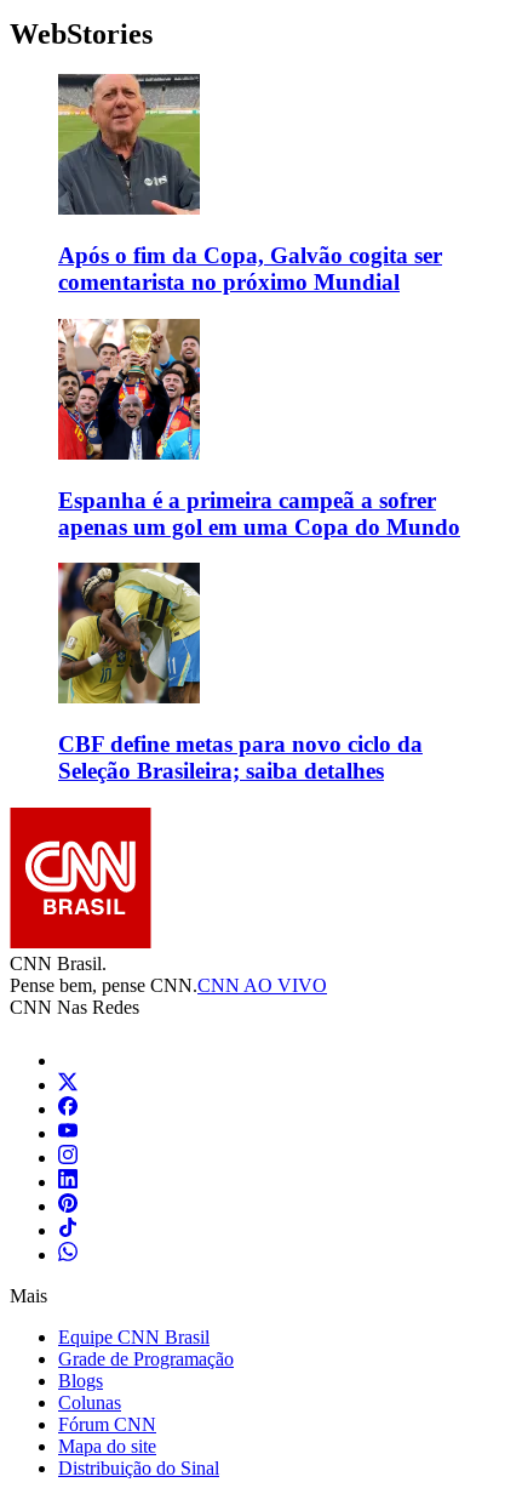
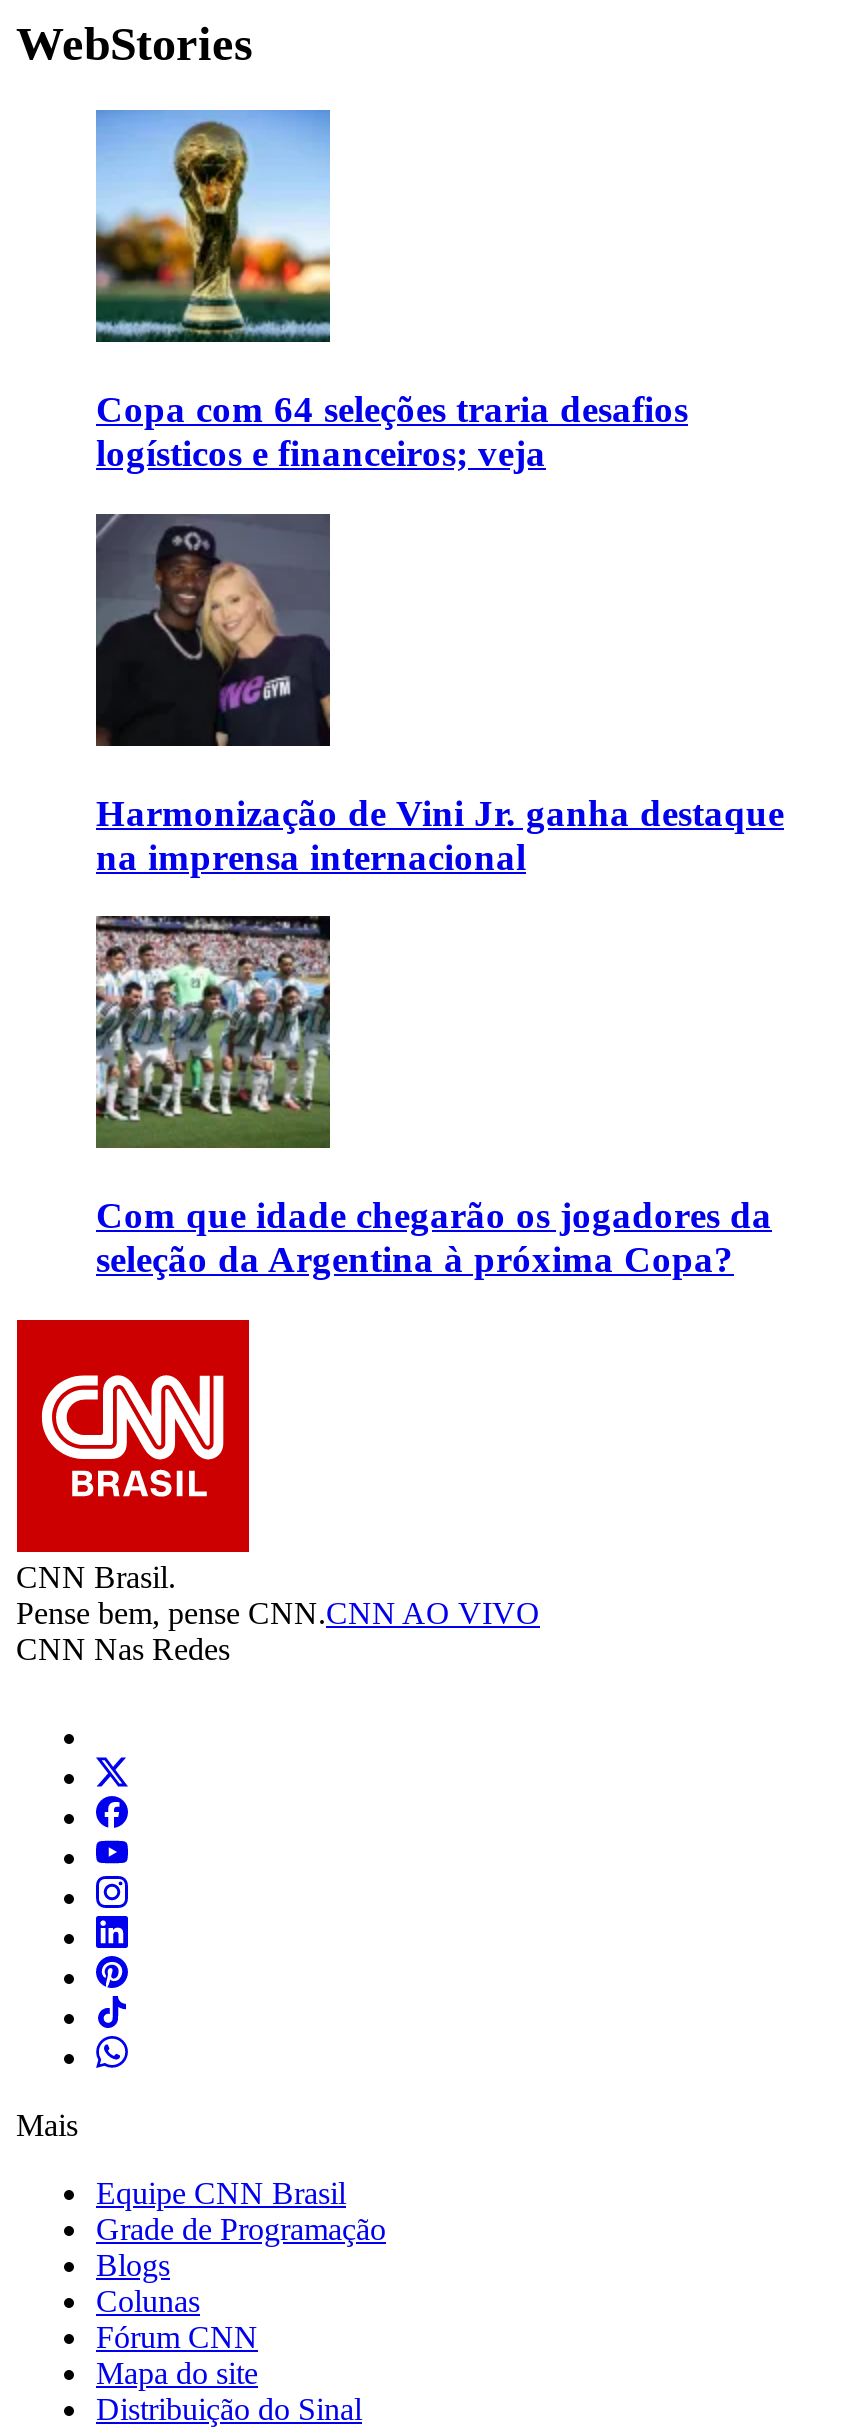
- [image]
- Após o fim da Copa, Galvão cogita ser
- comentarista no próximo Mundial
+ [image]
+ Copa com 64 seleções traria desafios
+ logísticos e financeiros; veja

- [image]
- Espanha é a primeira campeã a sofrer
- apenas um gol em uma Copa do Mundo
+ [image]
+ Harmonização de Vini Jr. ganha destaque
+ na imprensa internacional

- [image]
- CBF define metas para novo ciclo da
- Seleção Brasileira; saiba detalhes
+ [image]
+ Com que idade chegarão os jogadores da
+ seleção da Argentina à próxima Copa?
